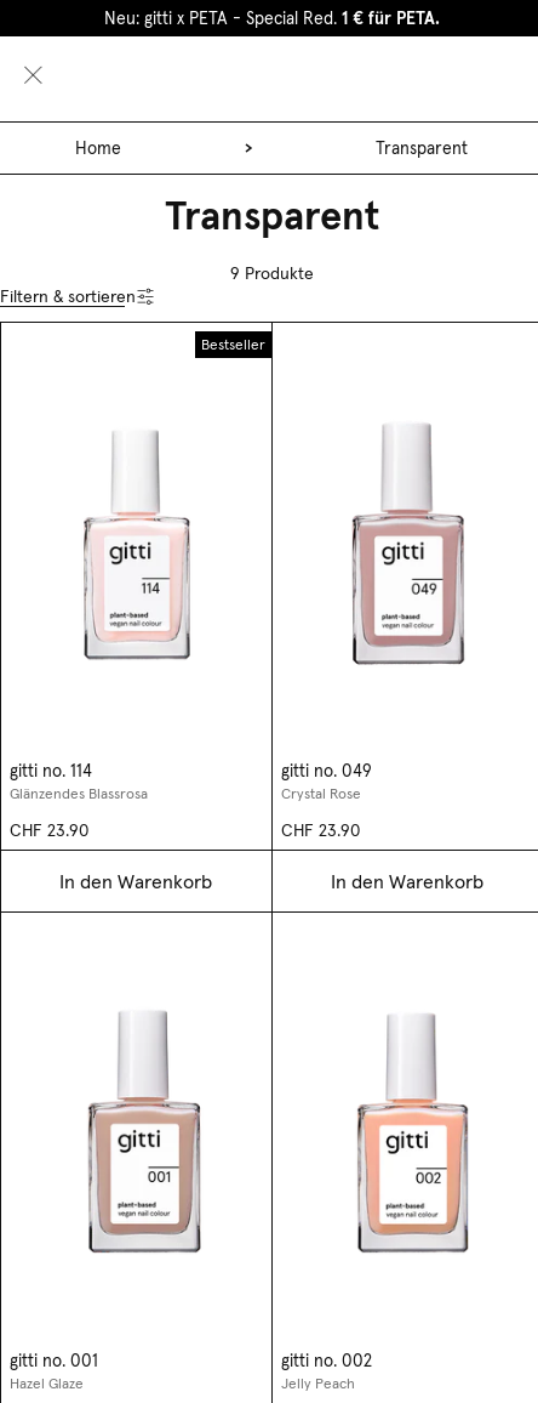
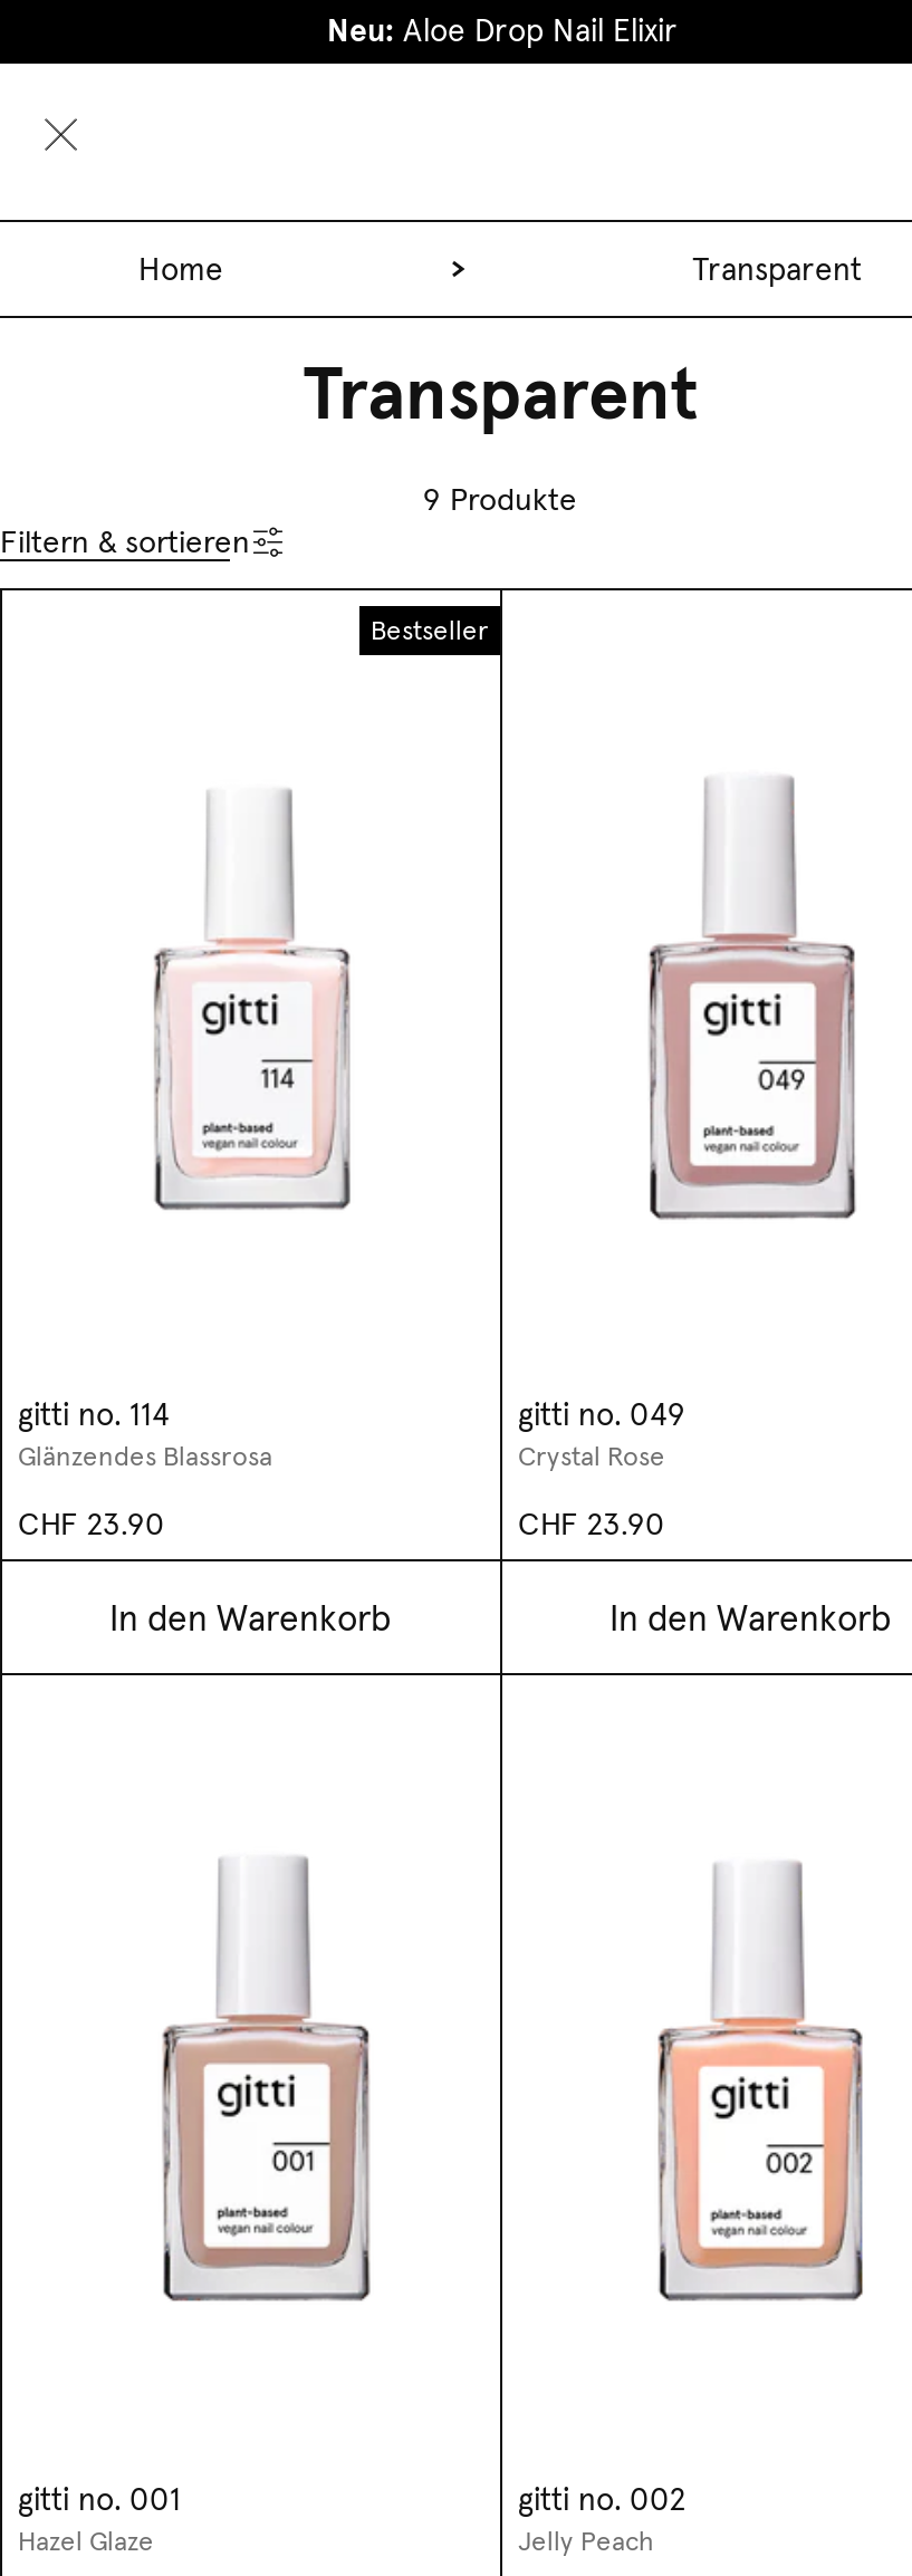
- Neu: gitti x PETA - Special Red. 1 € für PETA.
+ Neu: Aloe Drop Nail Elixir
